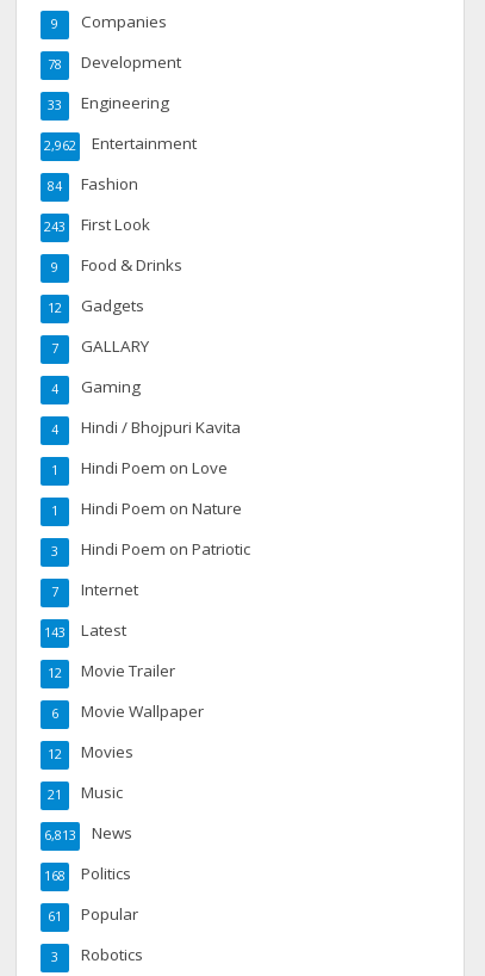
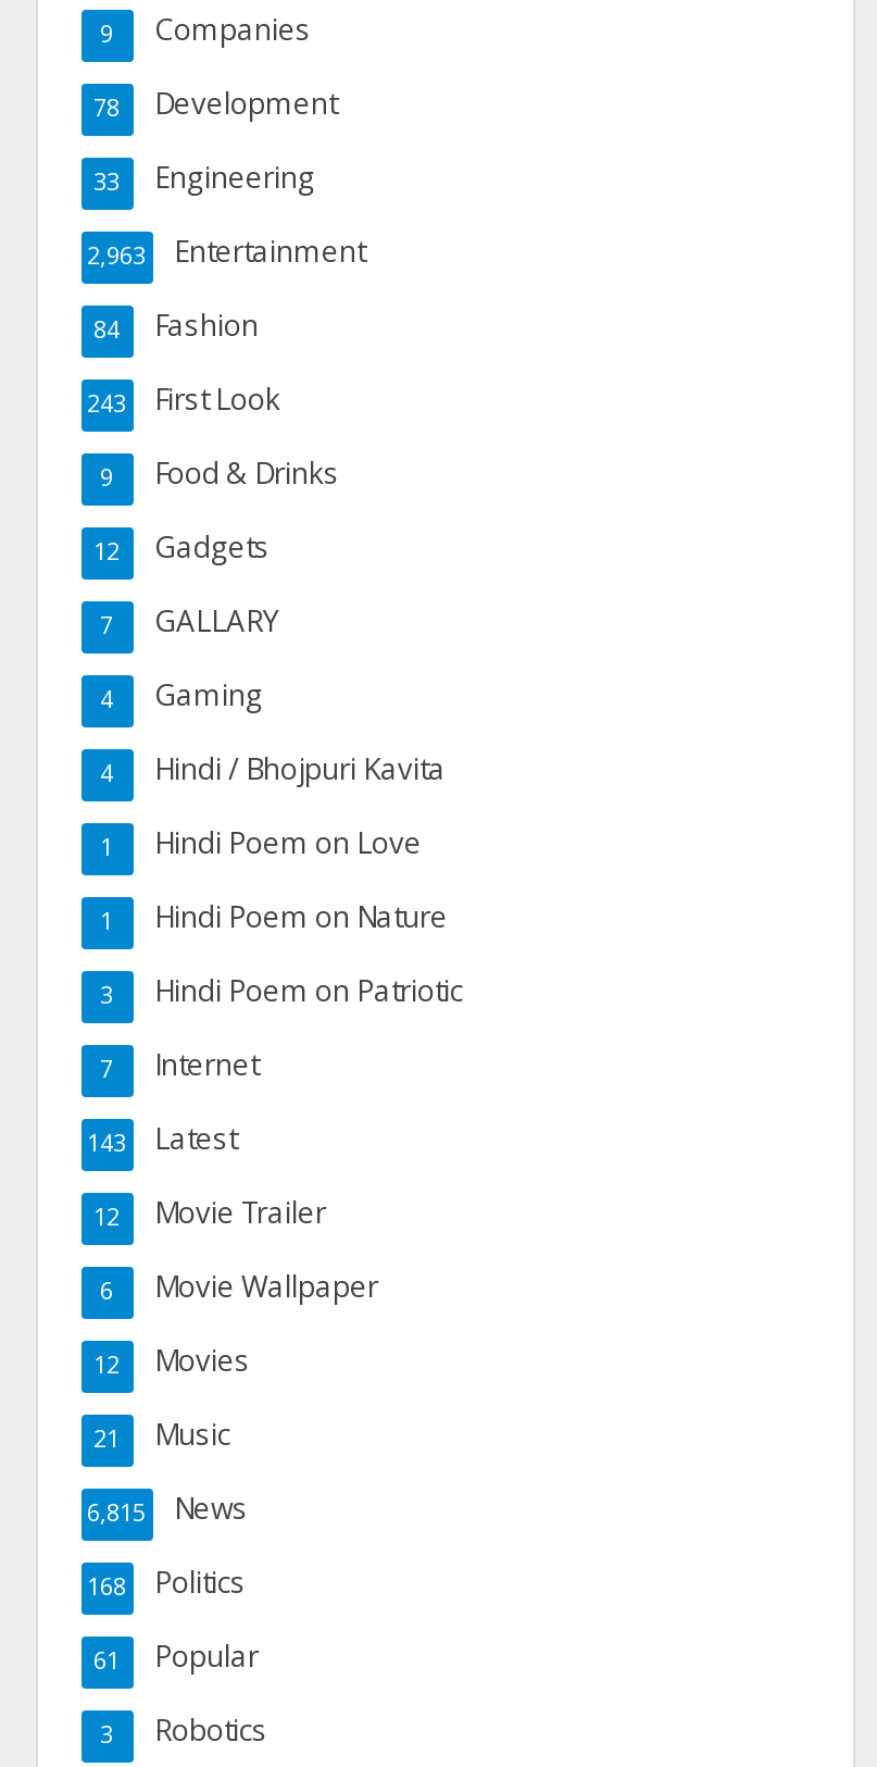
- 2,962 Entertainment
+ 2,963 Entertainment

- 6,813 News
+ 6,815 News
